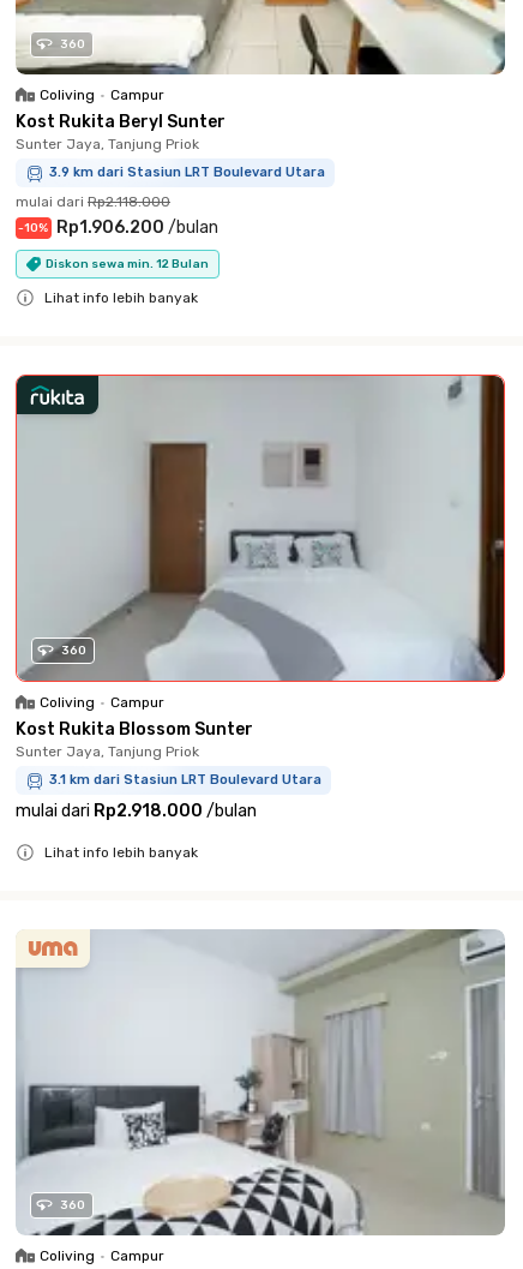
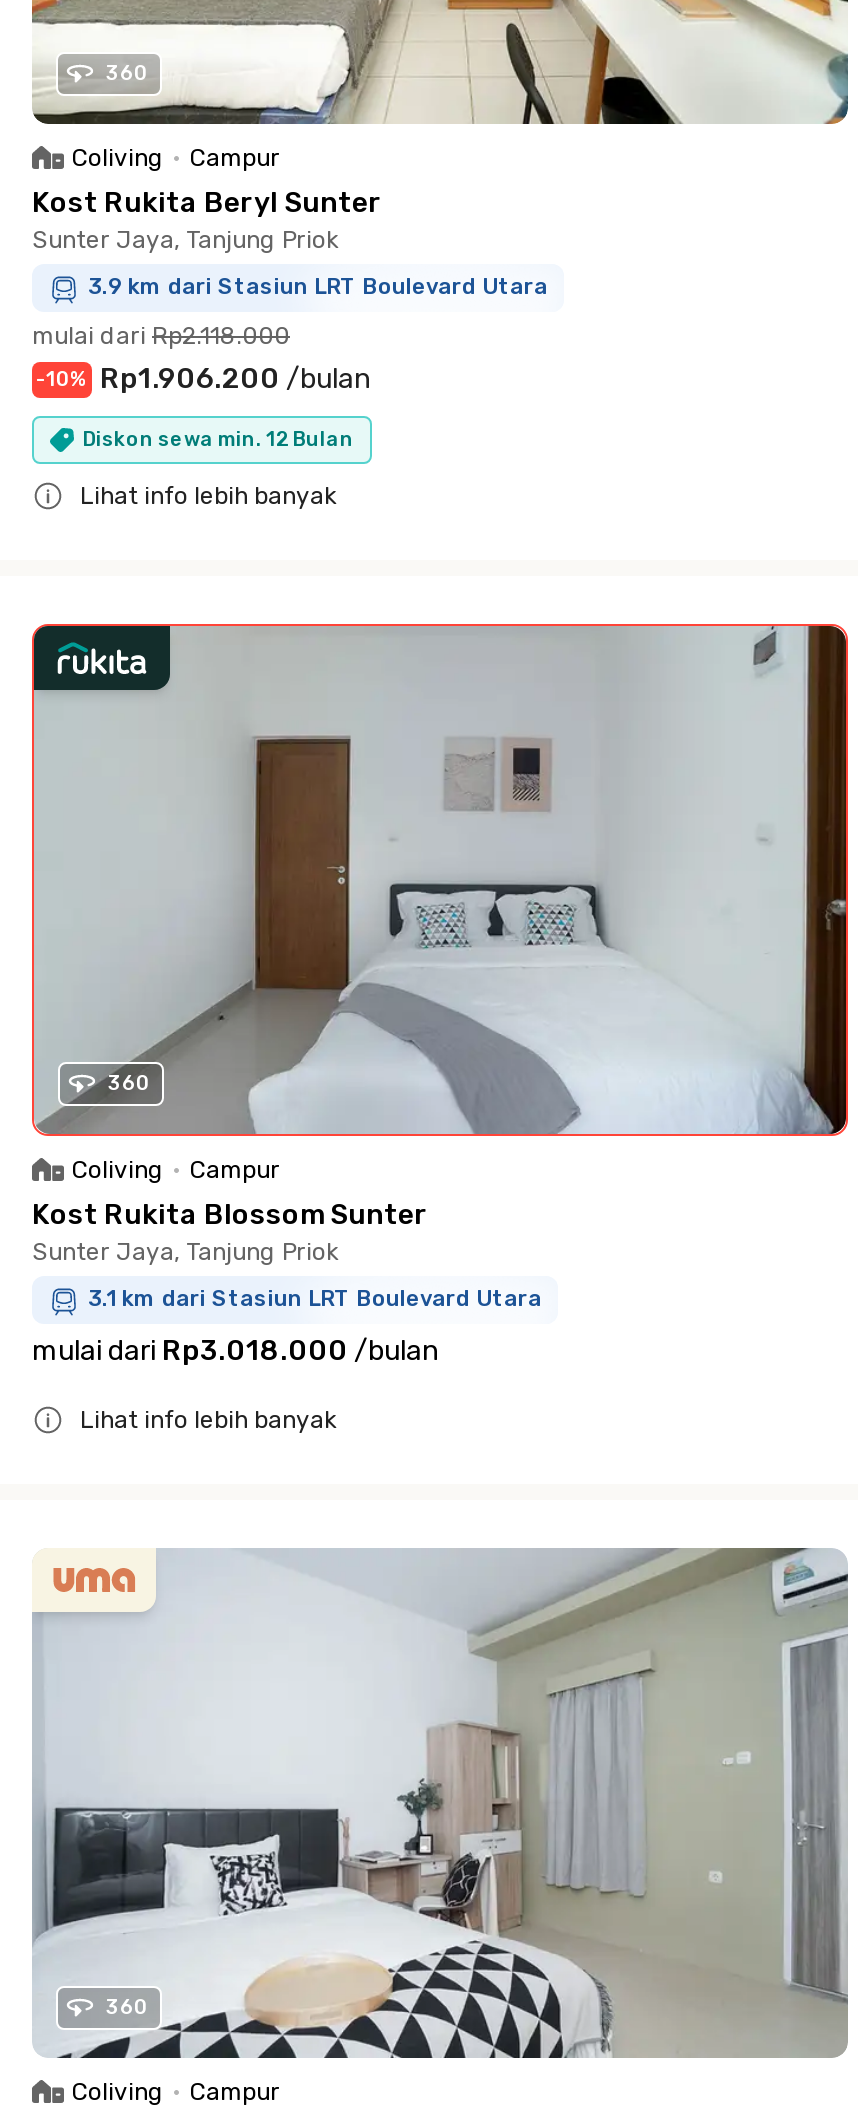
- mulai dari Rp2.918.000 /bulan
+ mulai dari Rp3.018.000 /bulan
